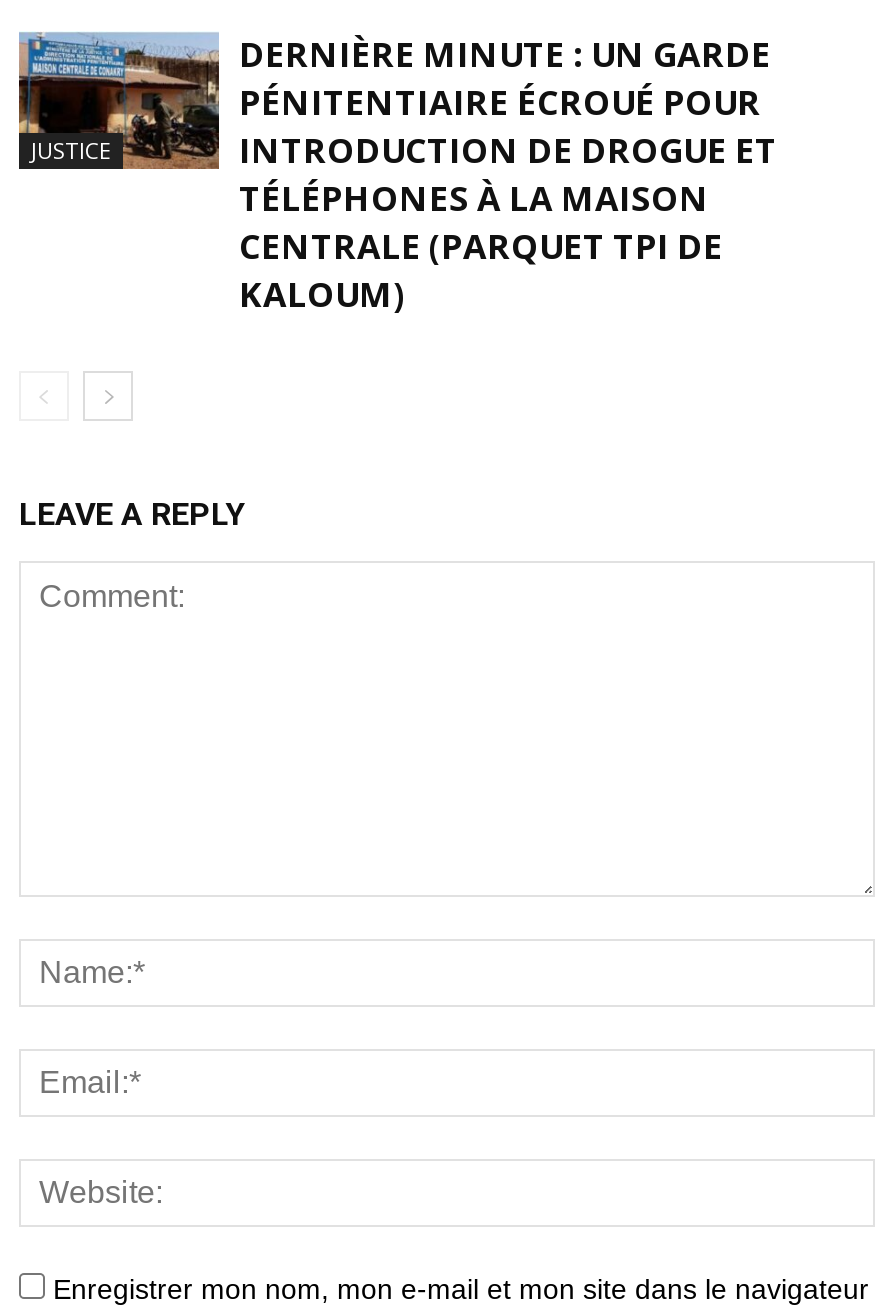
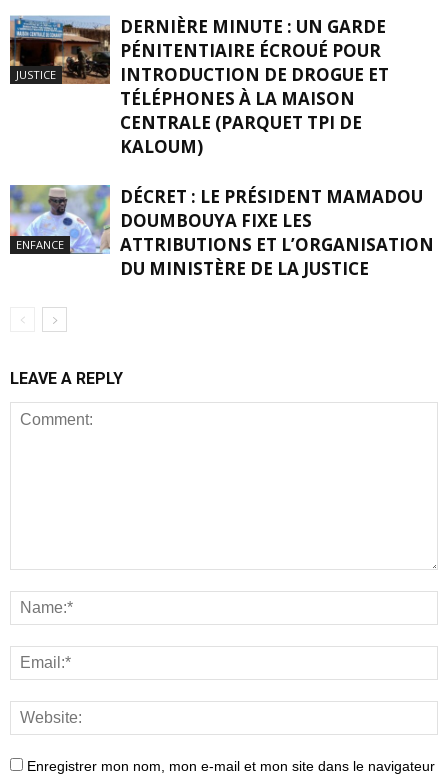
+ [image]
+ ENFANCE

+ DÉCRET : LE PRÉSIDENT MAMADOU
+ DOUMBOUYA FIXE LES
+ ATTRIBUTIONS ET L’ORGANISATION
+ DU MINISTÈRE DE LA JUSTICE
